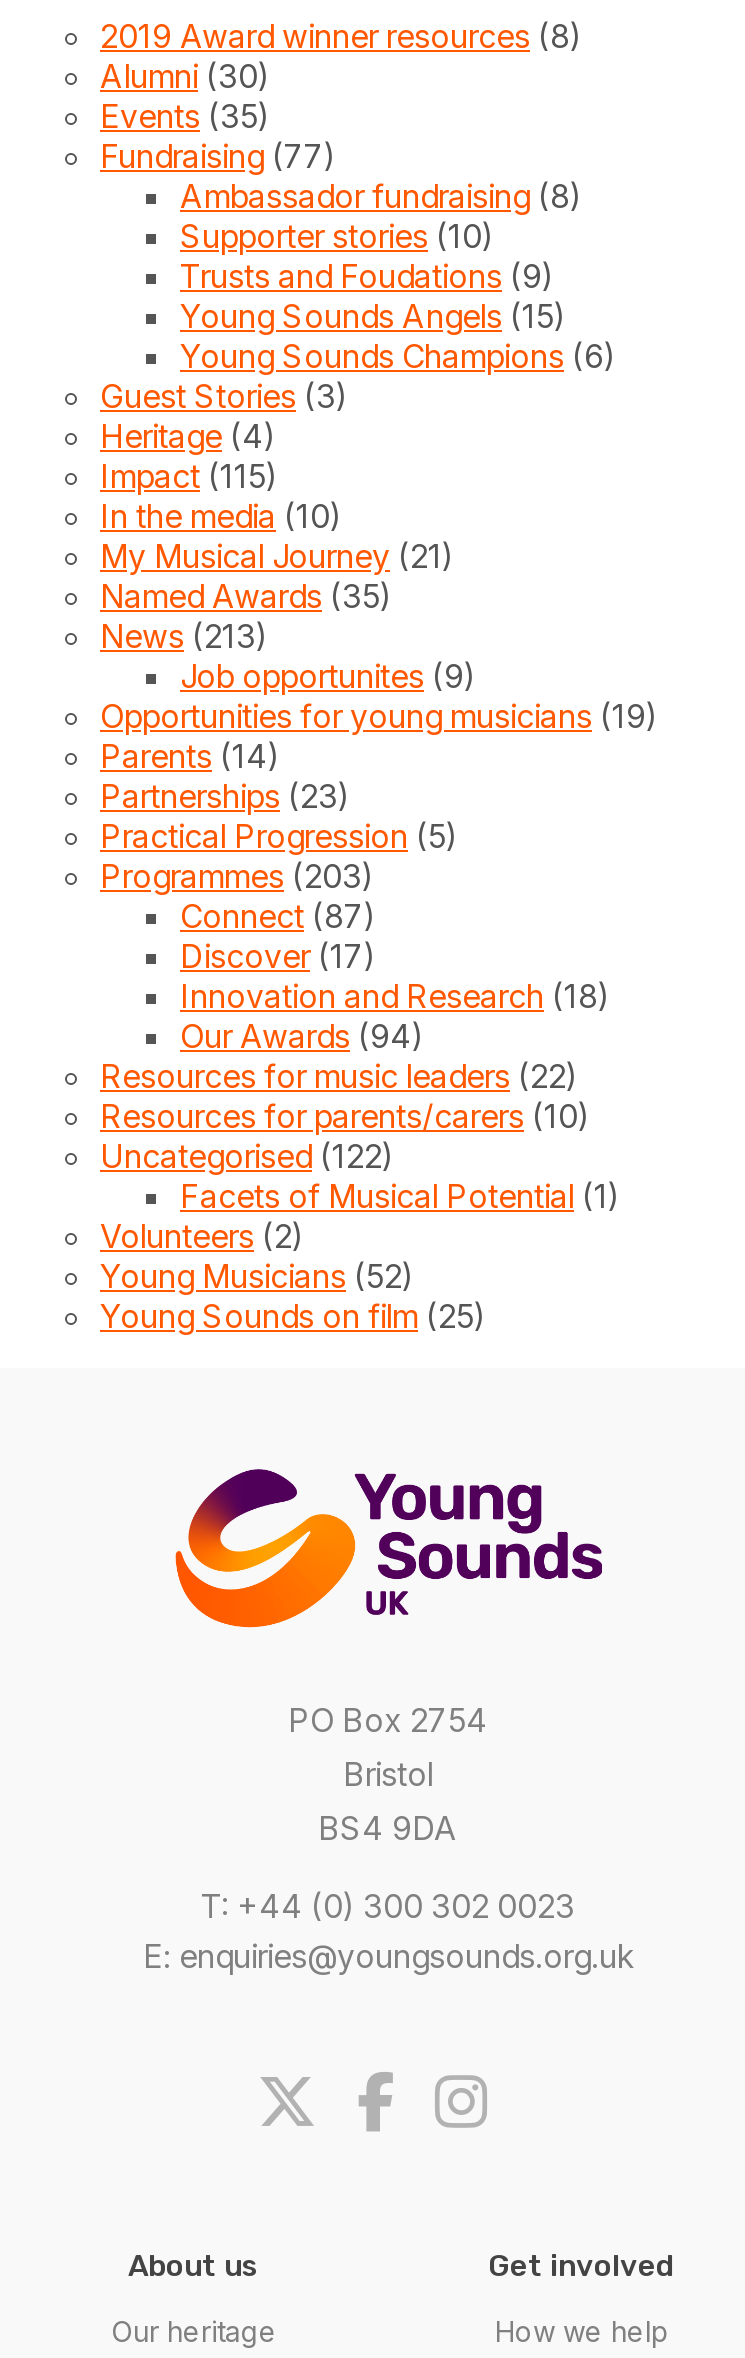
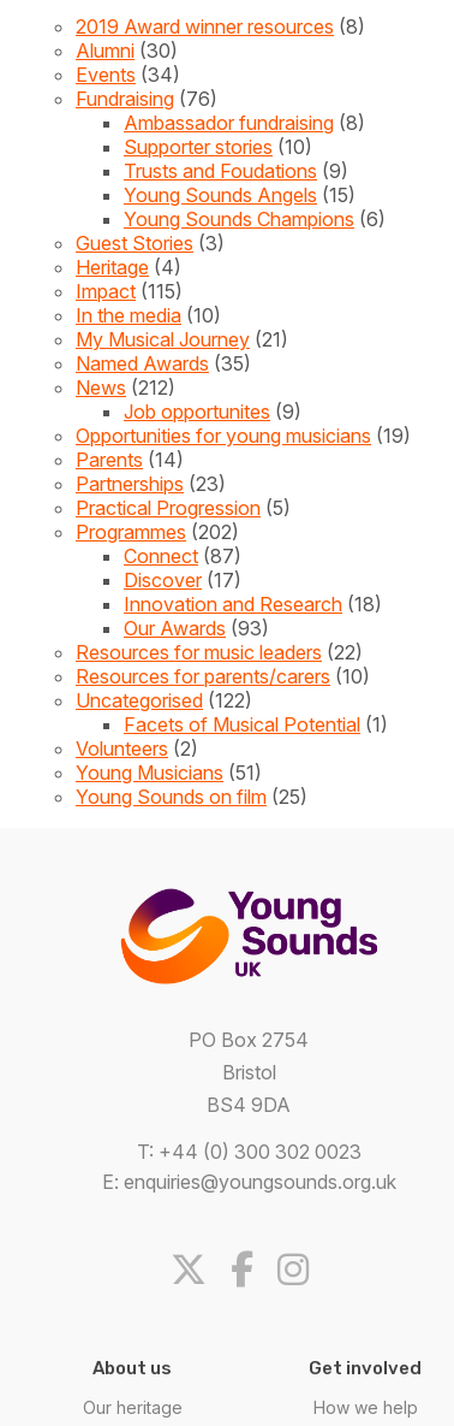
- Events (35)
+ Events (34)

- Fundraising (77)
+ Fundraising (76)

- News (213)
+ News (212)

- Programmes (203)
+ Programmes (202)

- Our Awards (94)
+ Our Awards (93)

- Young Musicians (52)
+ Young Musicians (51)
